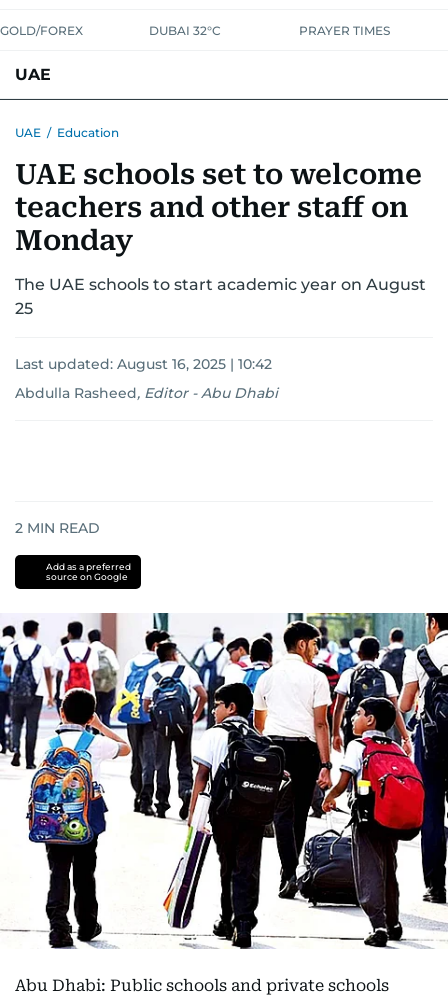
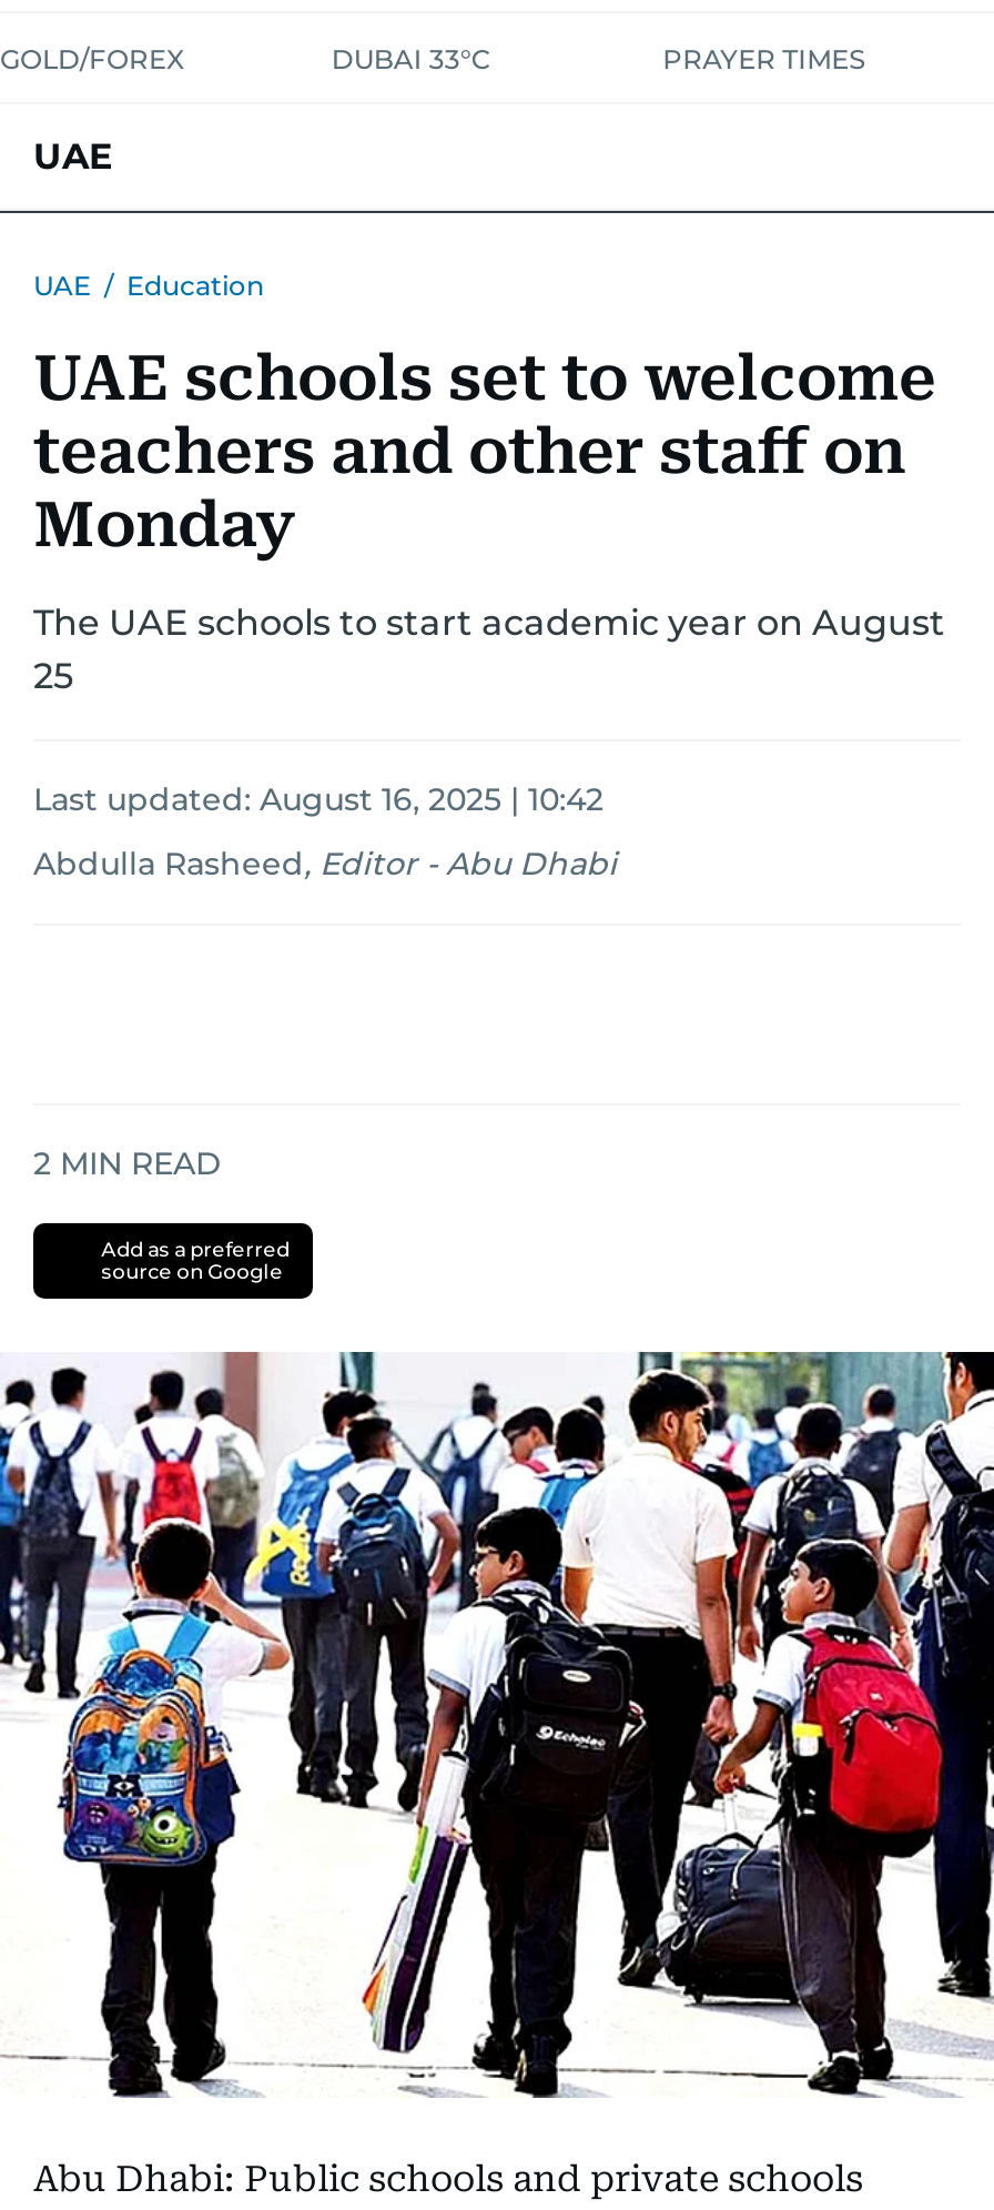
- DUBAI 32°C
+ DUBAI 33°C
